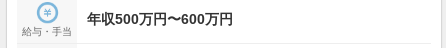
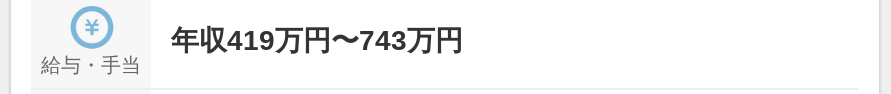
- 年収500万円〜600万円
+ 年収419万円〜743万円
